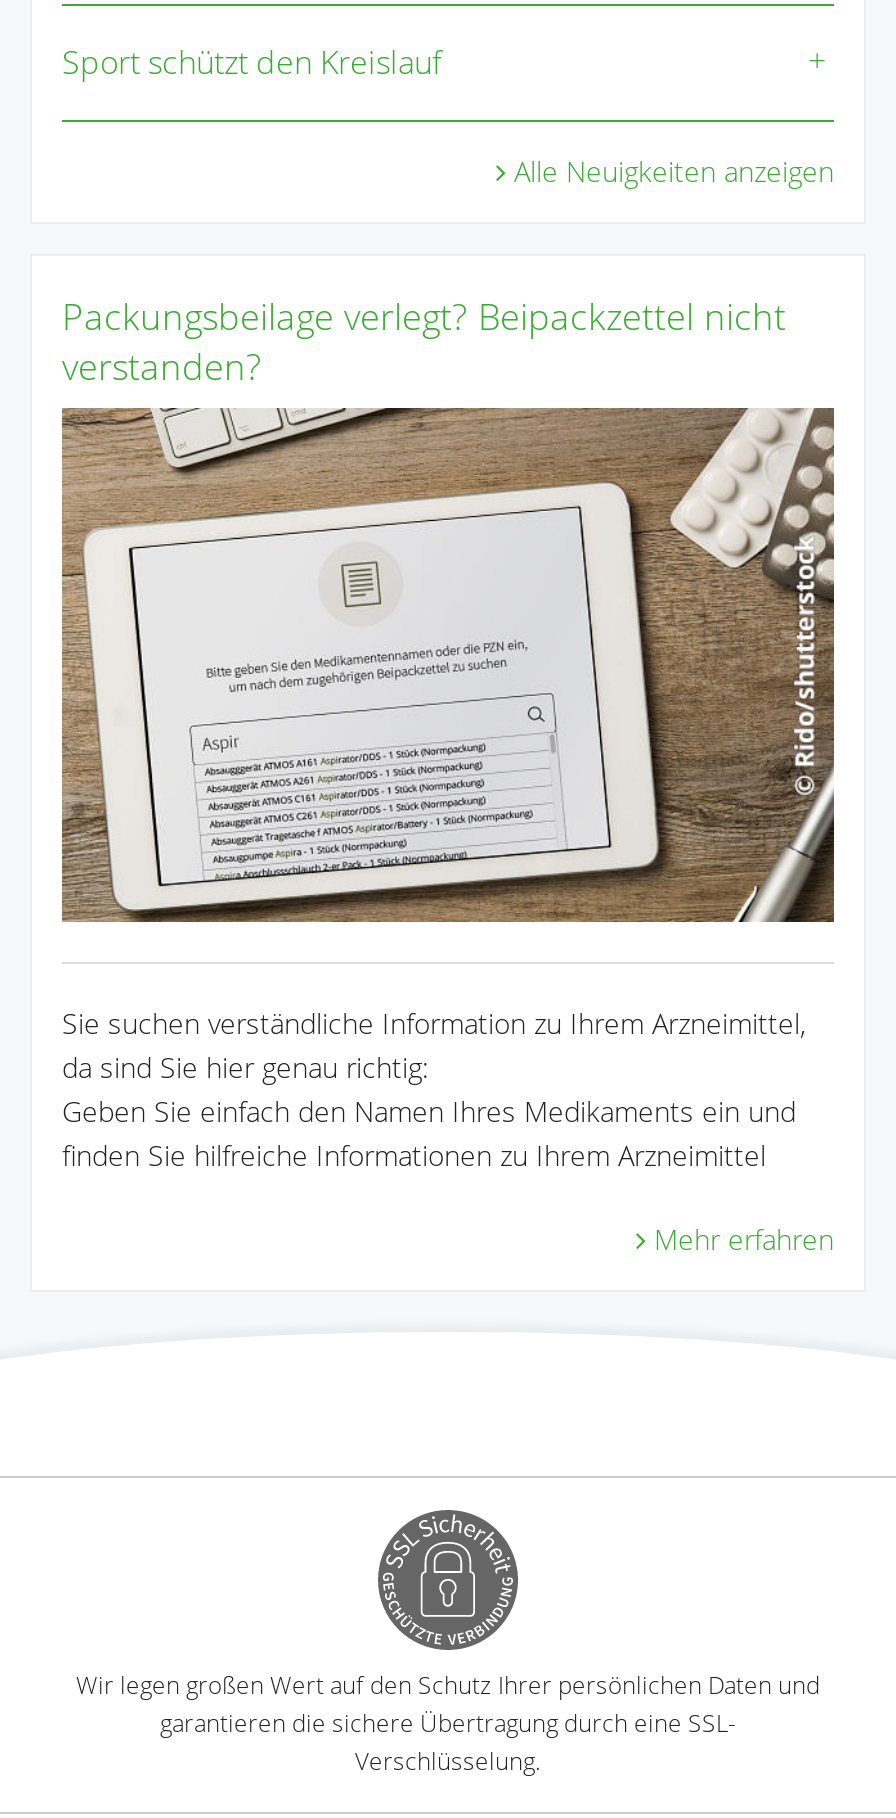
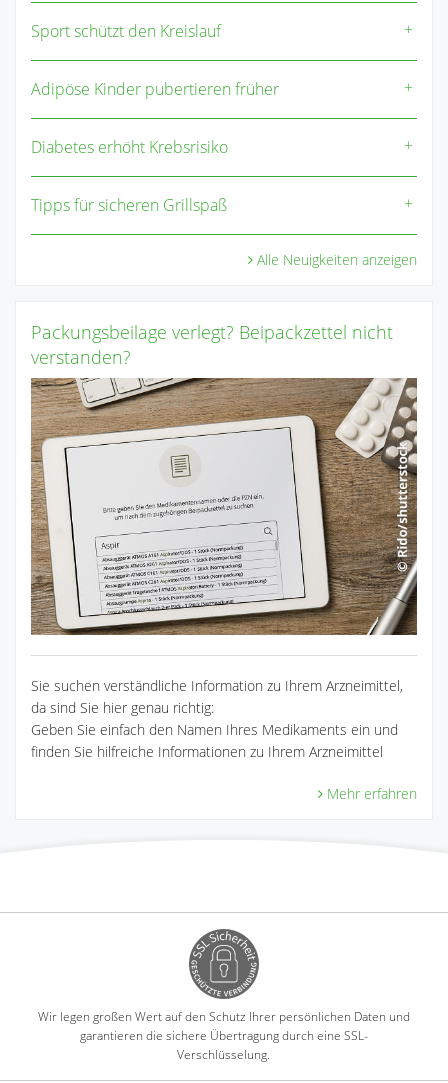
+ Adipöse Kinder pubertieren früher
+ Diabetes erhöht Krebsrisiko
+ Tipps für sicheren Grillspaß
